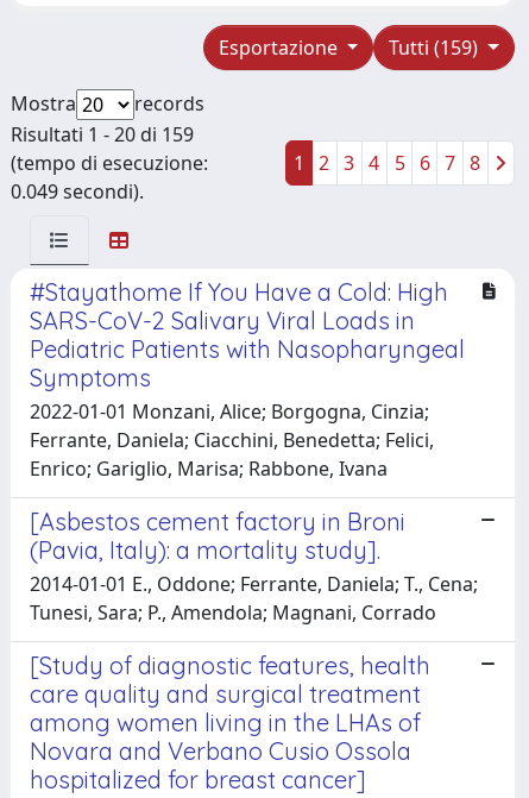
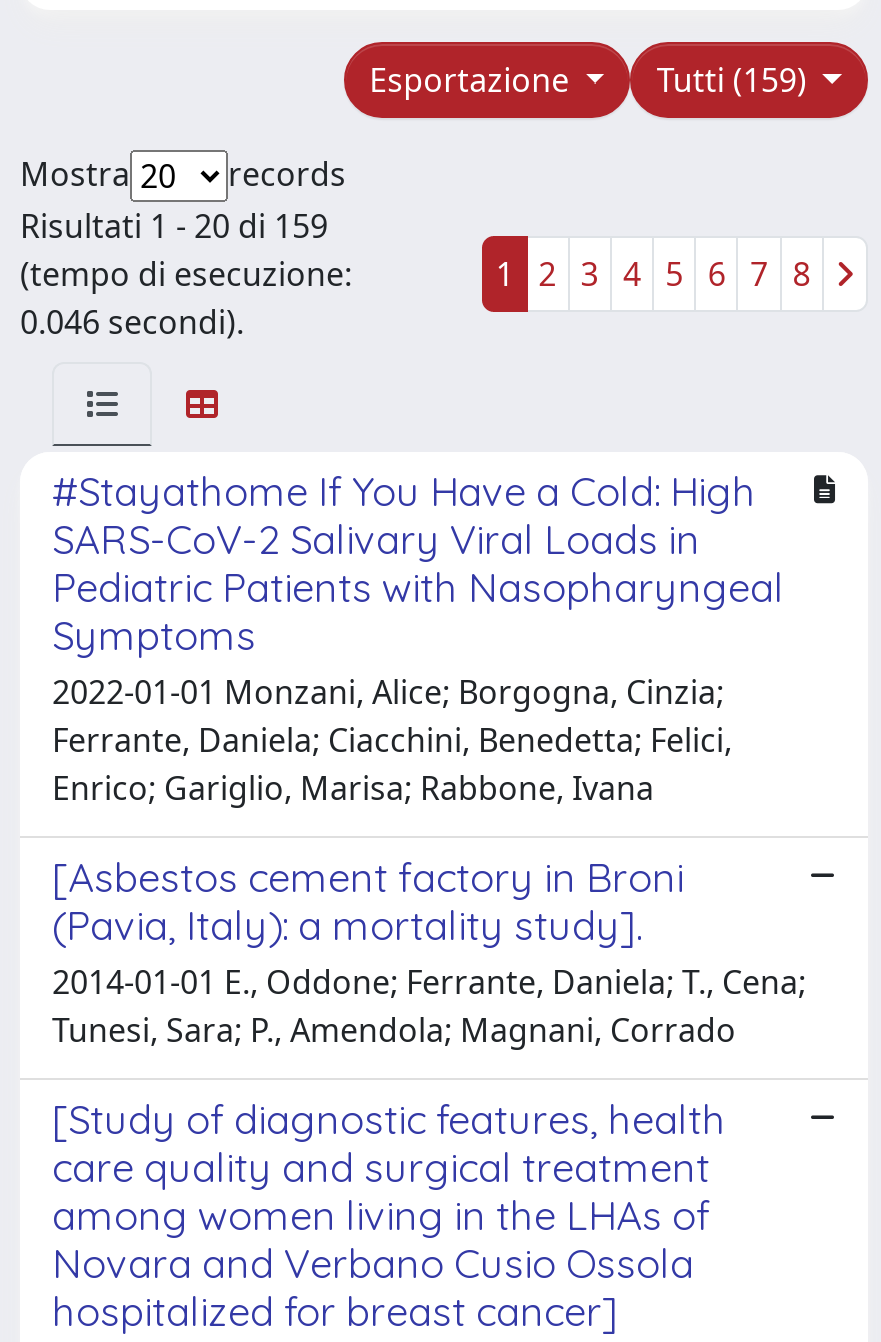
- 0.049 secondi).
+ 0.046 secondi).
